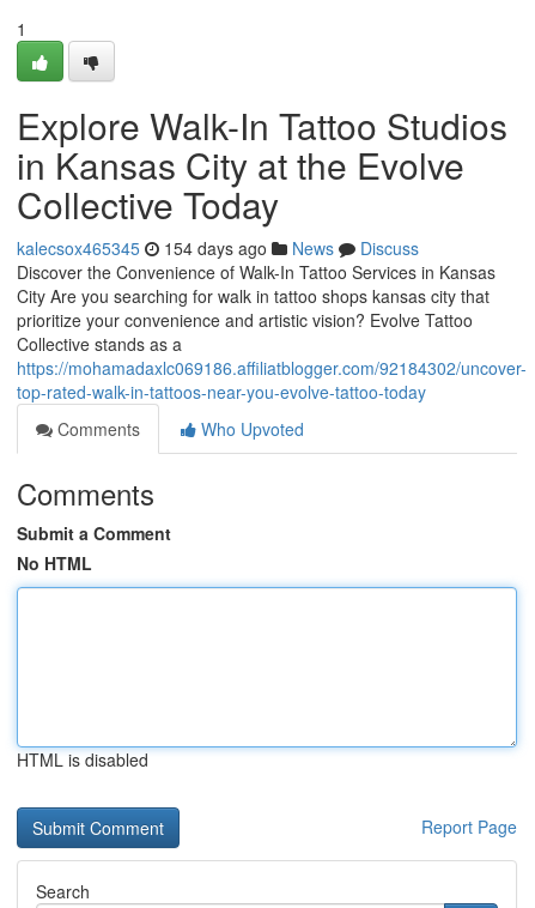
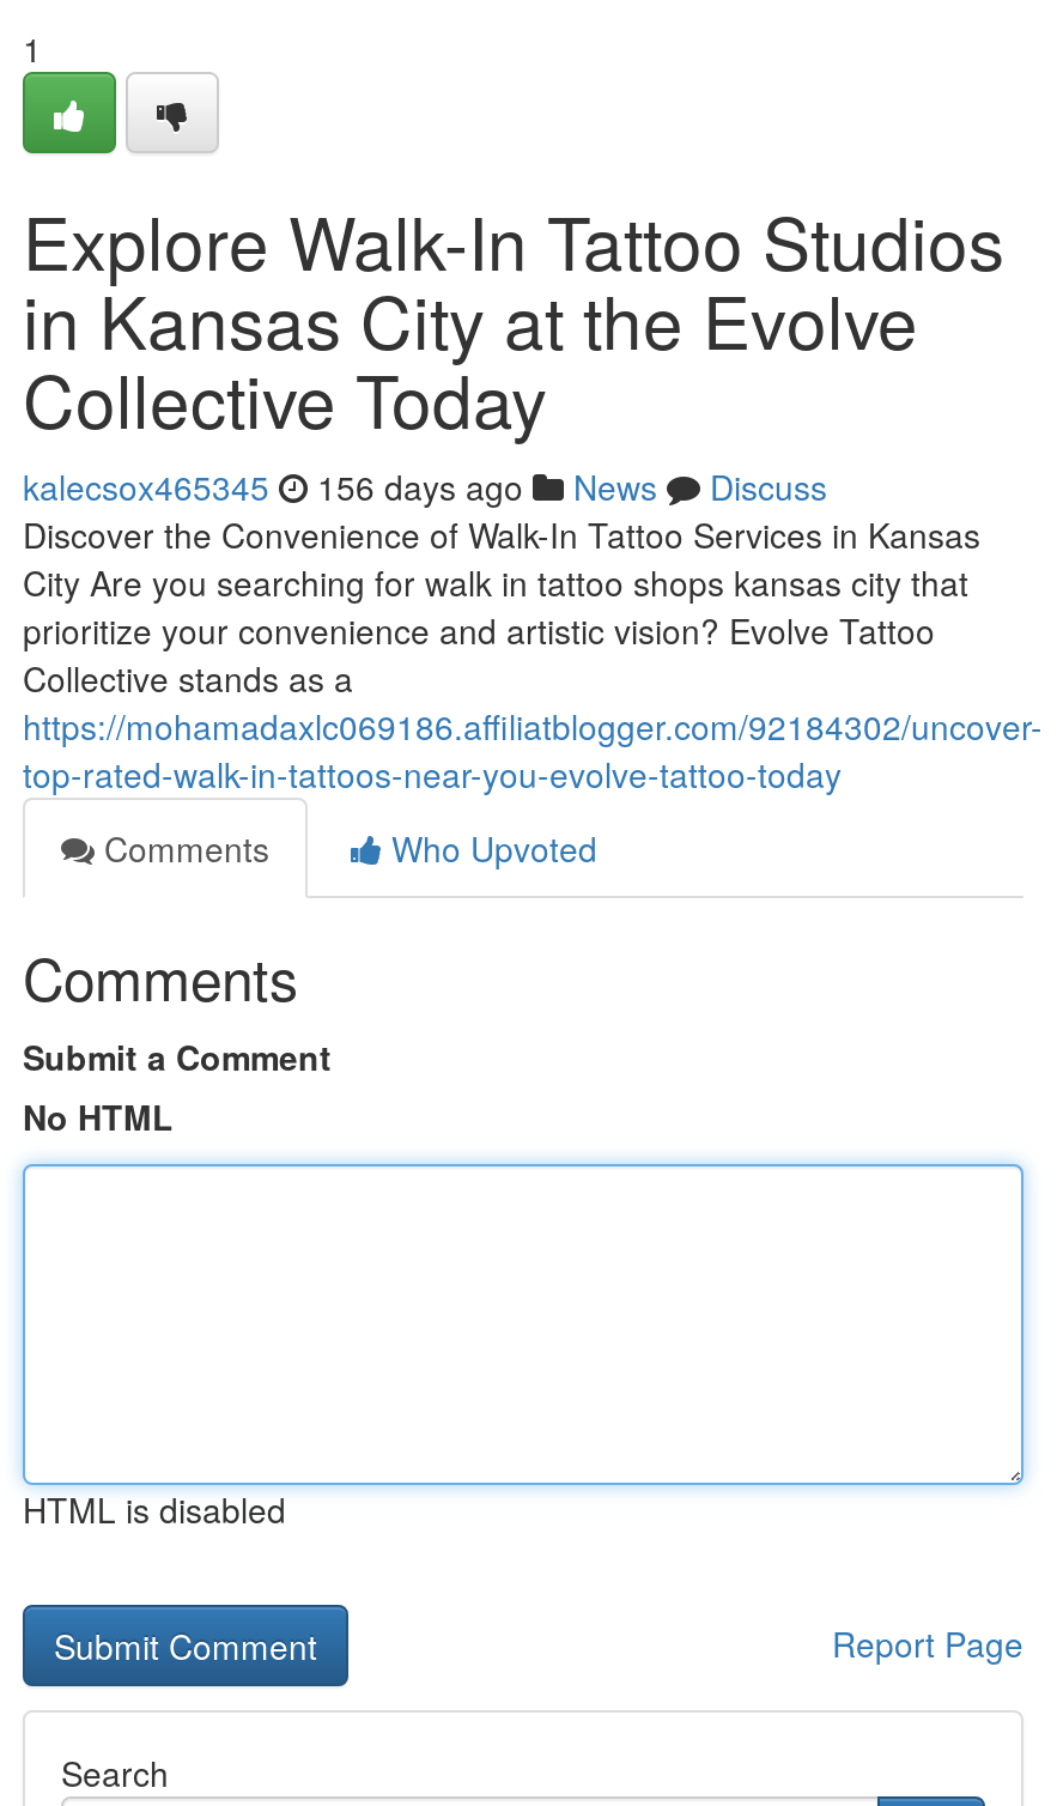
- kalecsox465345 154 days ago News Discuss
+ kalecsox465345 156 days ago News Discuss
